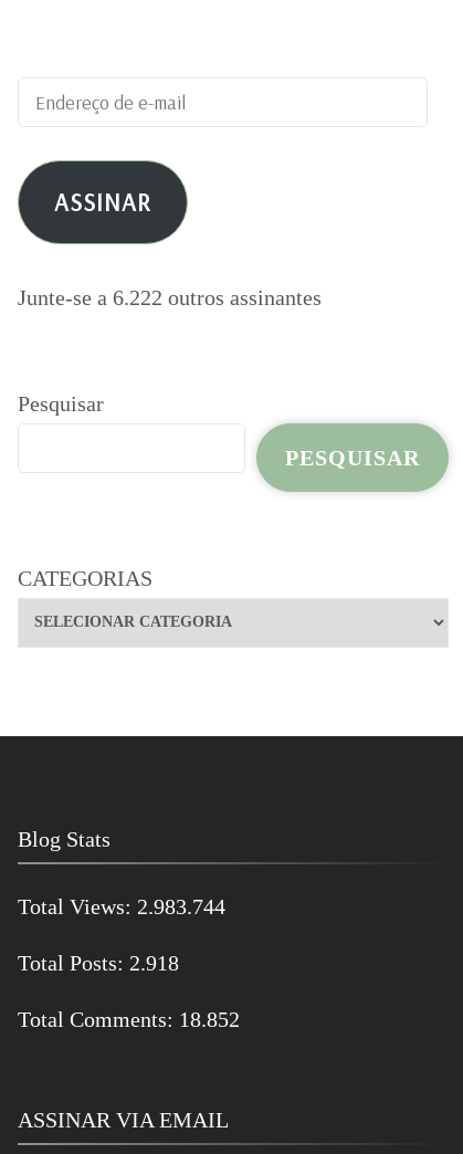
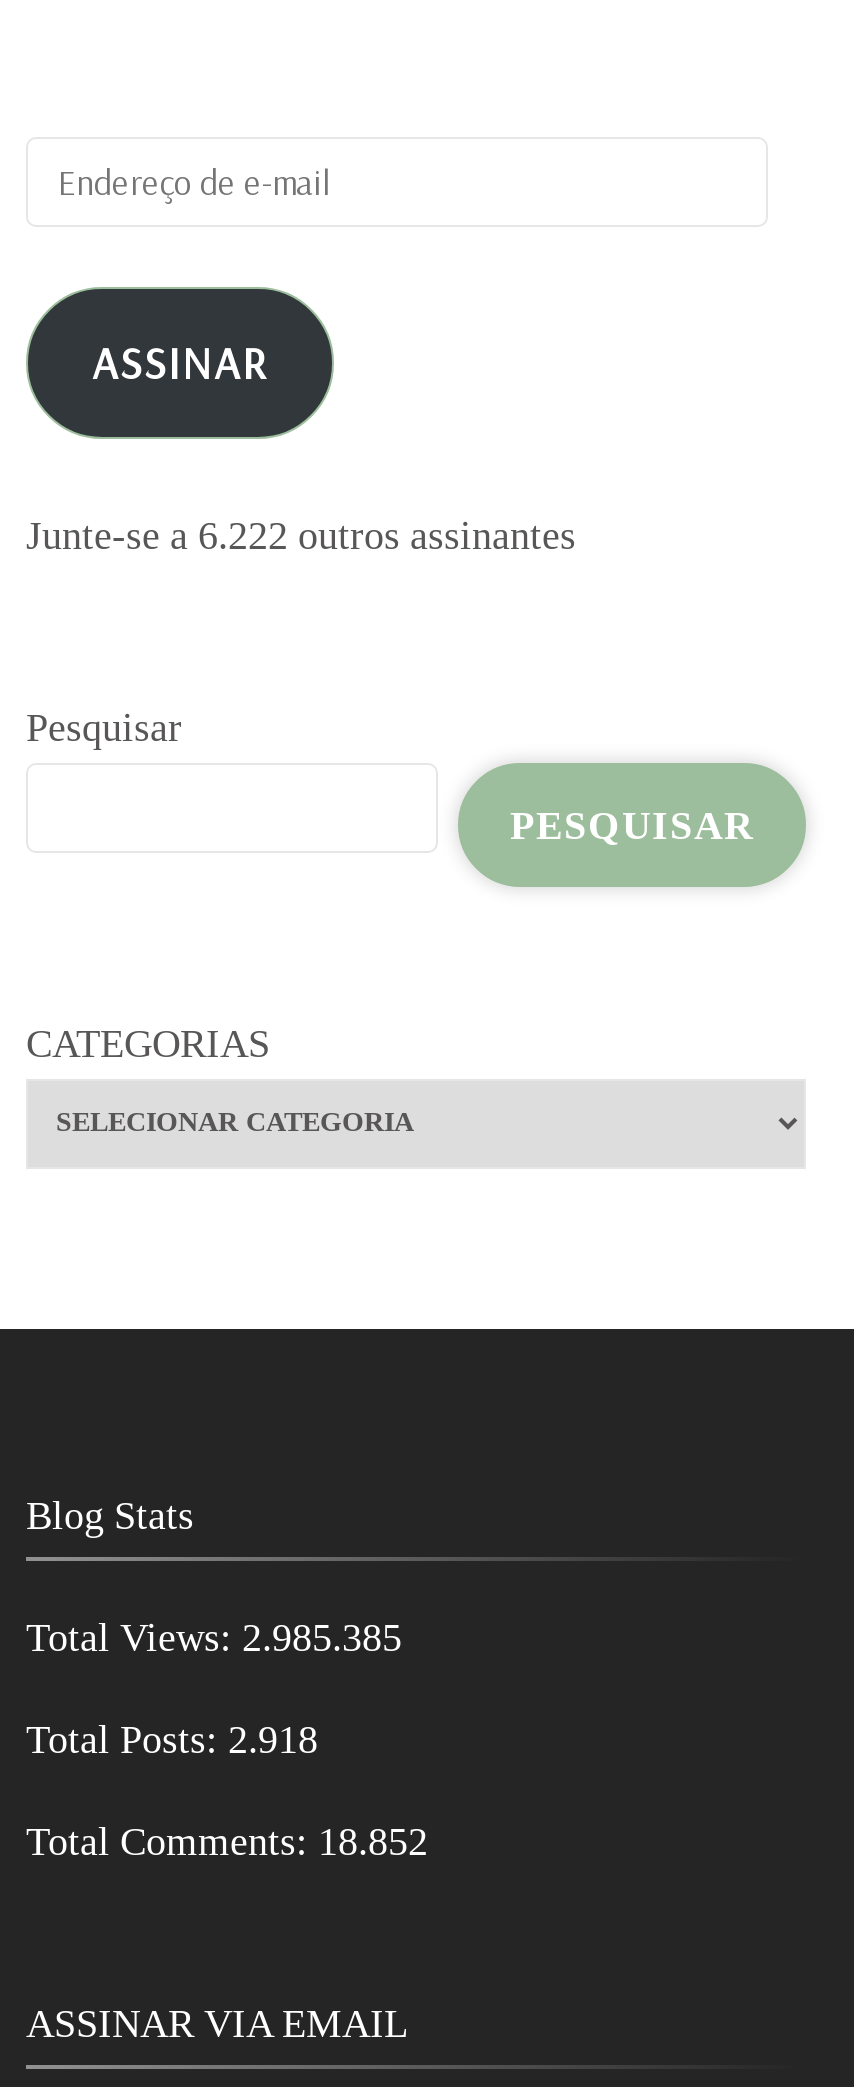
- Total Views: 2.983.744
+ Total Views: 2.985.385
